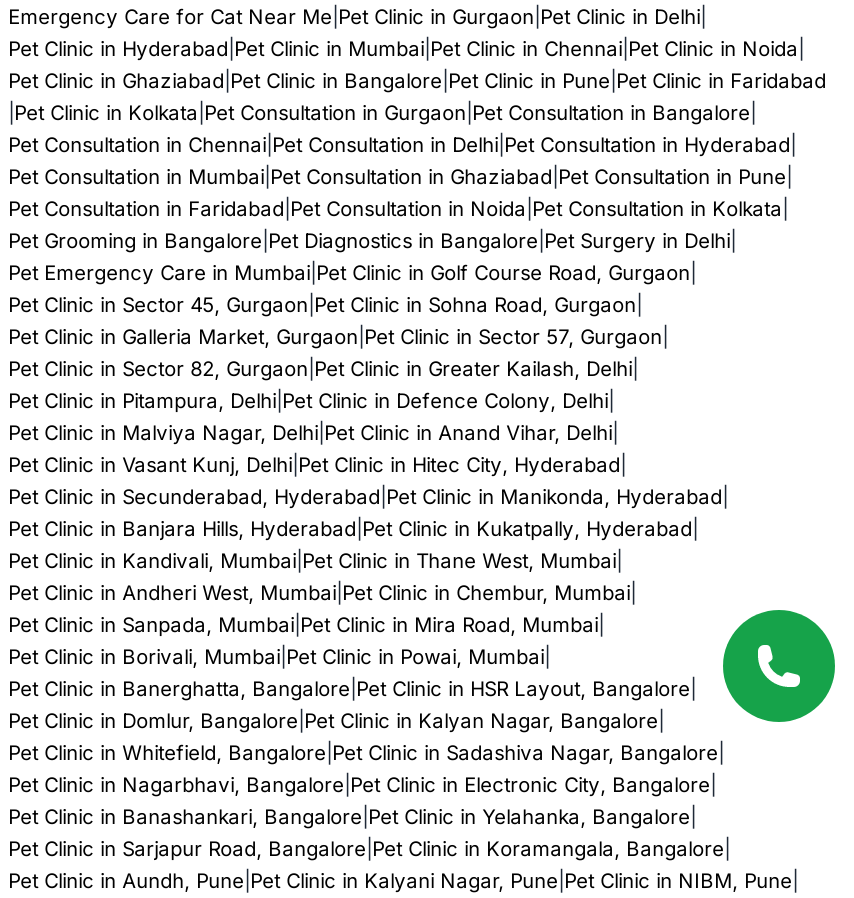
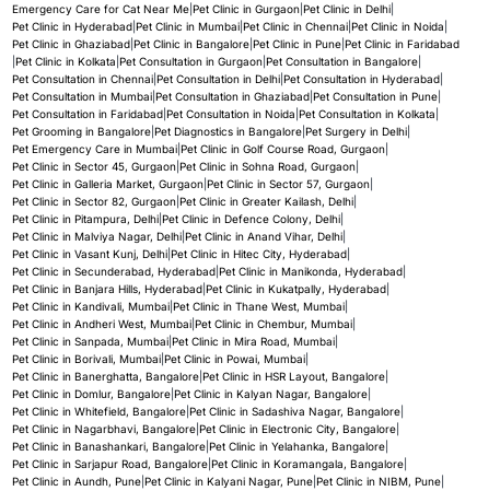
- [image]
